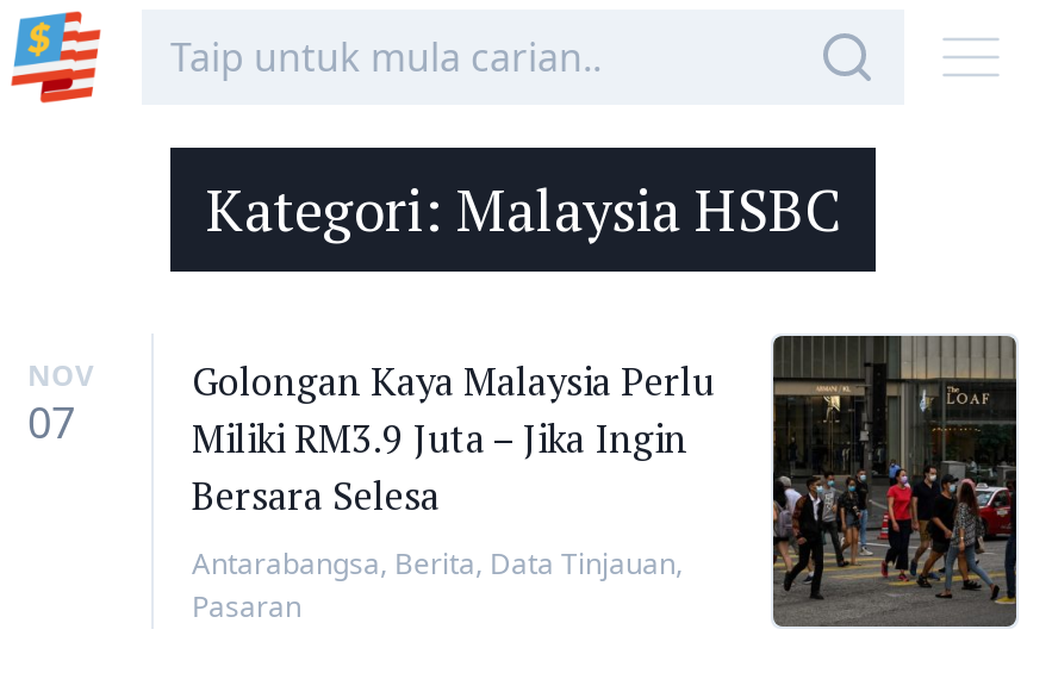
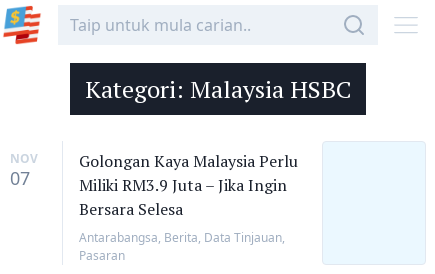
- [image]
